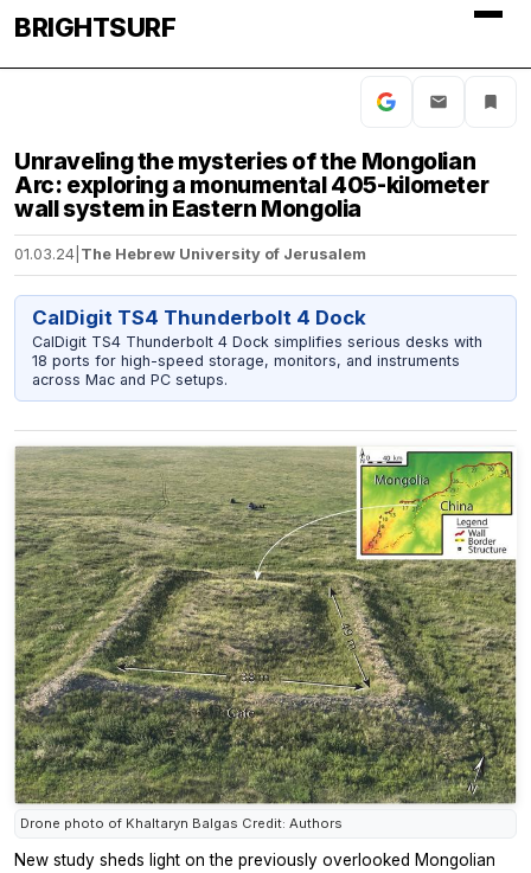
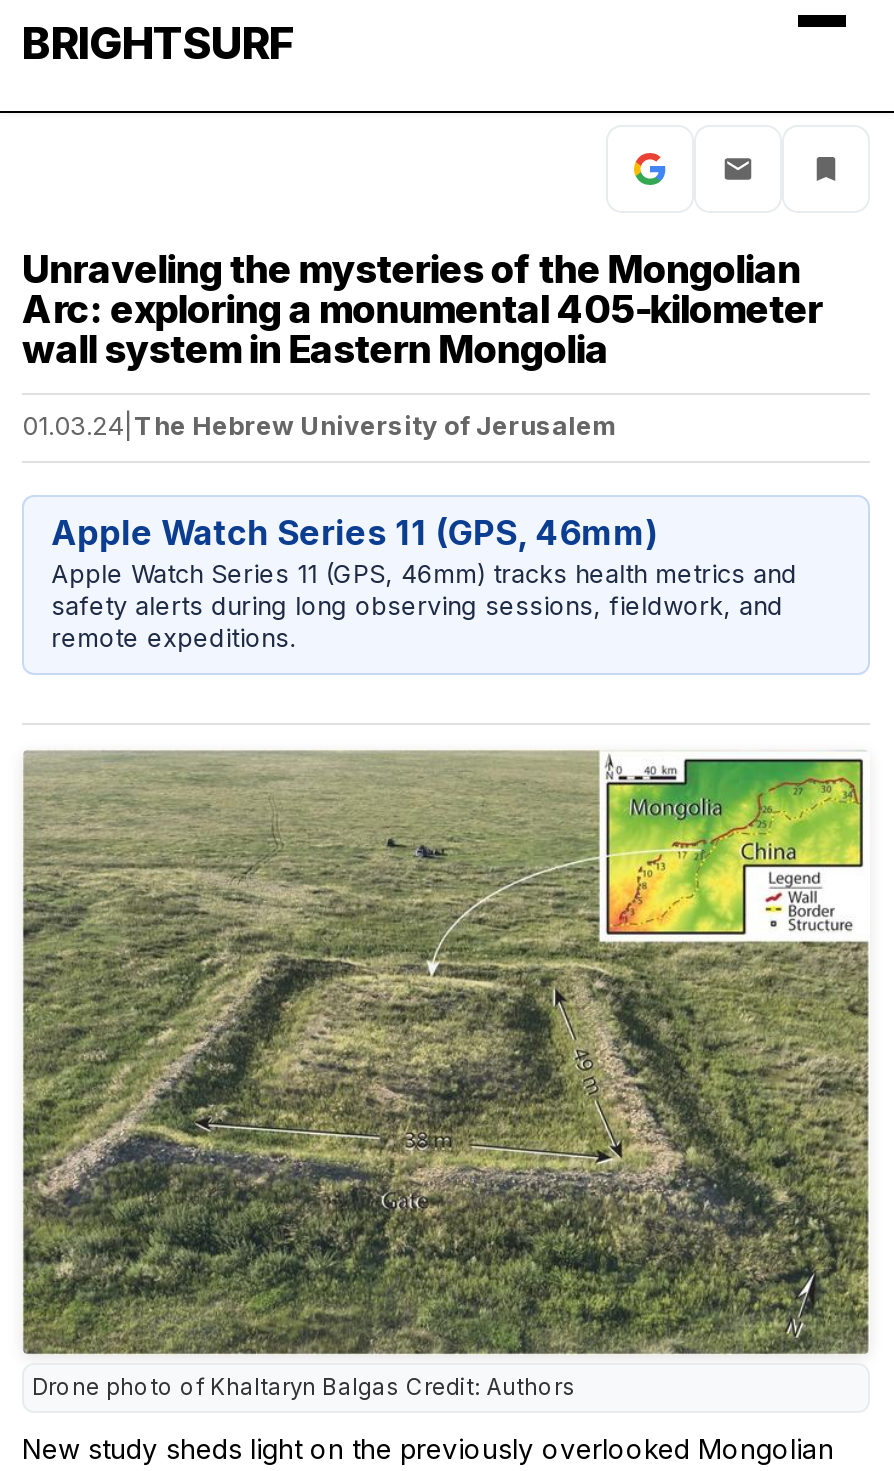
- CalDigit TS4 Thunderbolt 4 Dock
- CalDigit TS4 Thunderbolt 4 Dock simplifies serious desks with
- 18 ports for high-speed storage, monitors, and instruments
- across Mac and PC setups.
+ Apple Watch Series 11 (GPS, 46mm)
+ Apple Watch Series 11 (GPS, 46mm) tracks health metrics and
+ safety alerts during long observing sessions, fieldwork, and
+ remote expeditions.
